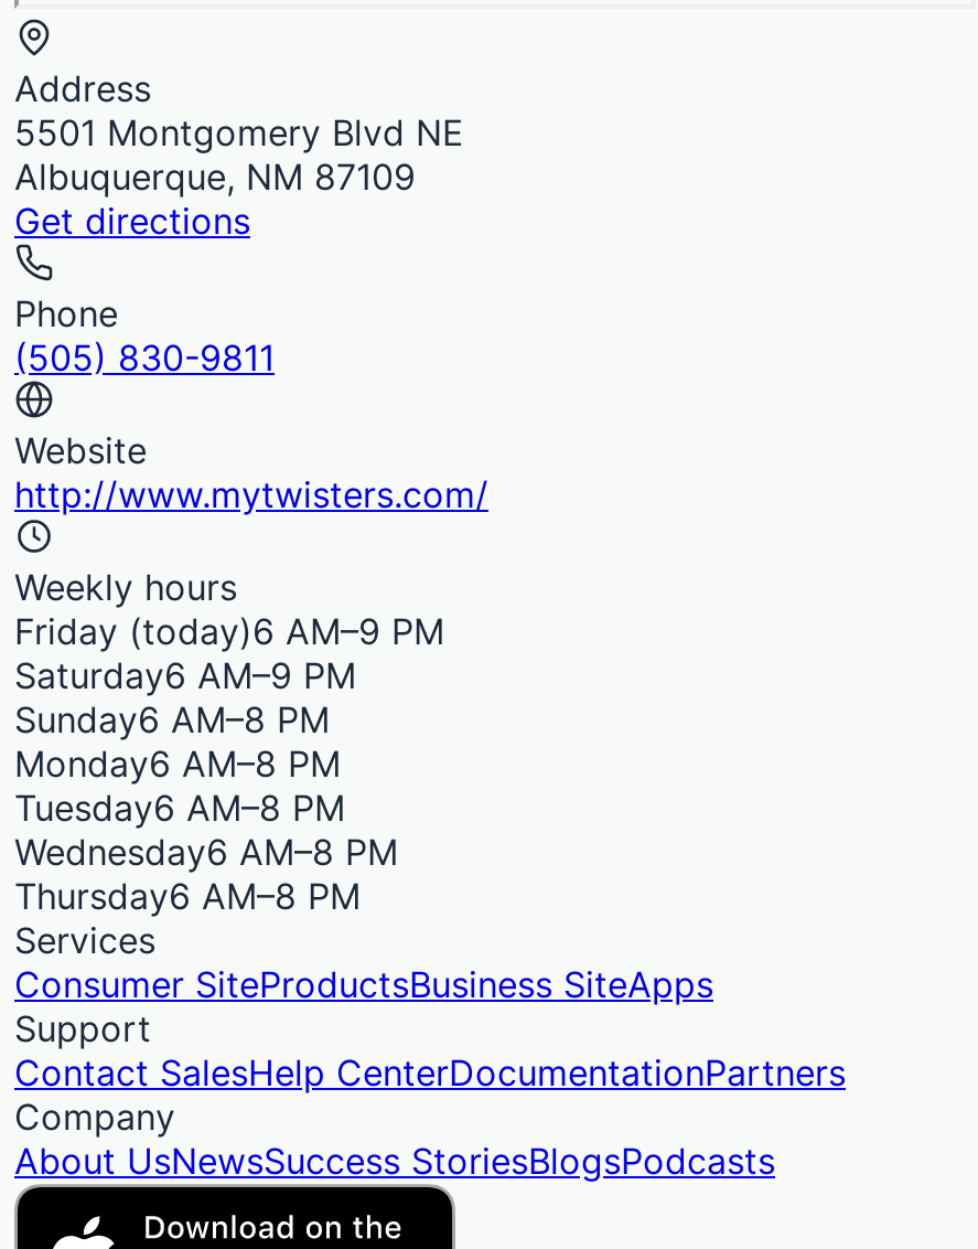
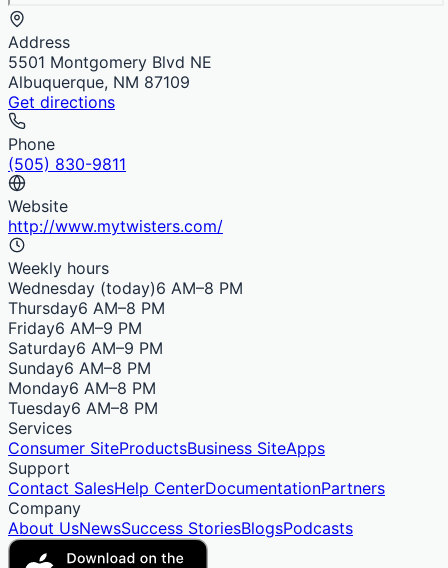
- Friday (today)6 AM–9 PM
+ Wednesday (today)6 AM–8 PM
+ Friday6 AM–9 PM

moved down: Saturday6 AM–9 PM | Sunday6 AM–8 PM | Monday6 AM–8 PM | Tuesday6 AM–8 PM

- Wednesday6 AM–8 PM

moved up: Thursday6 AM–8 PM
